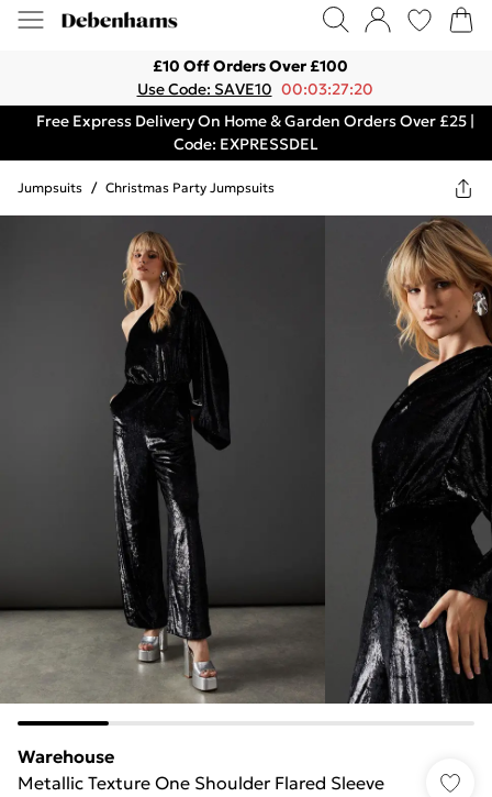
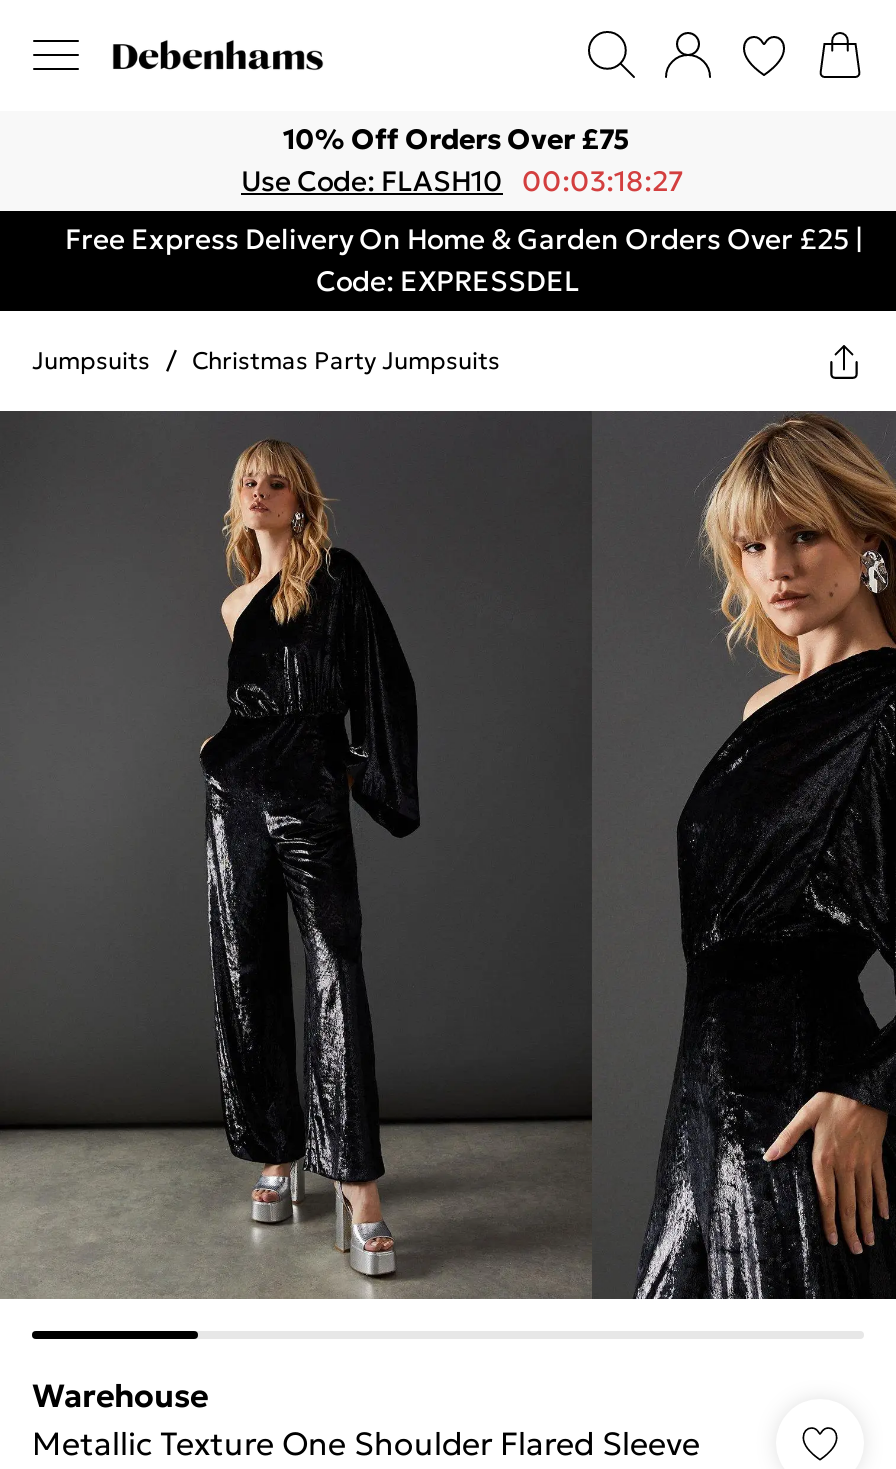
- £10 Off Orders Over £100
+ 10% Off Orders Over £75

- Use Code: SAVE10 00:03:27:20
+ Use Code: FLASH10 00:03:18:27
